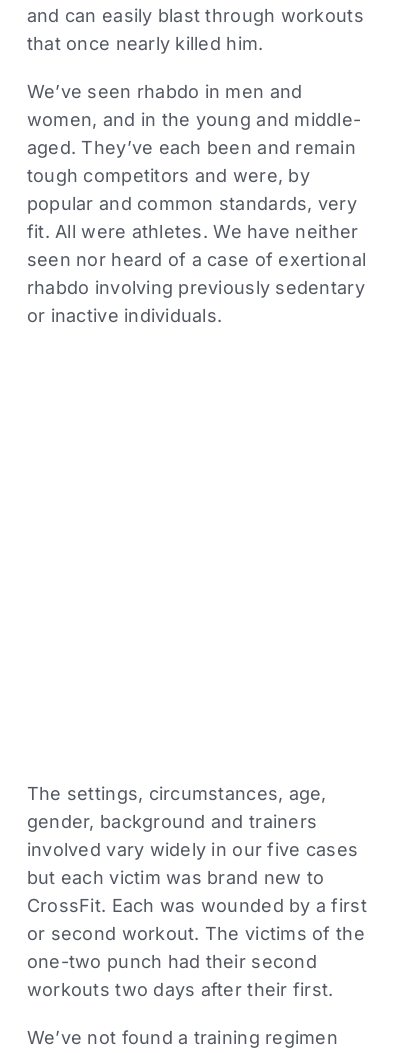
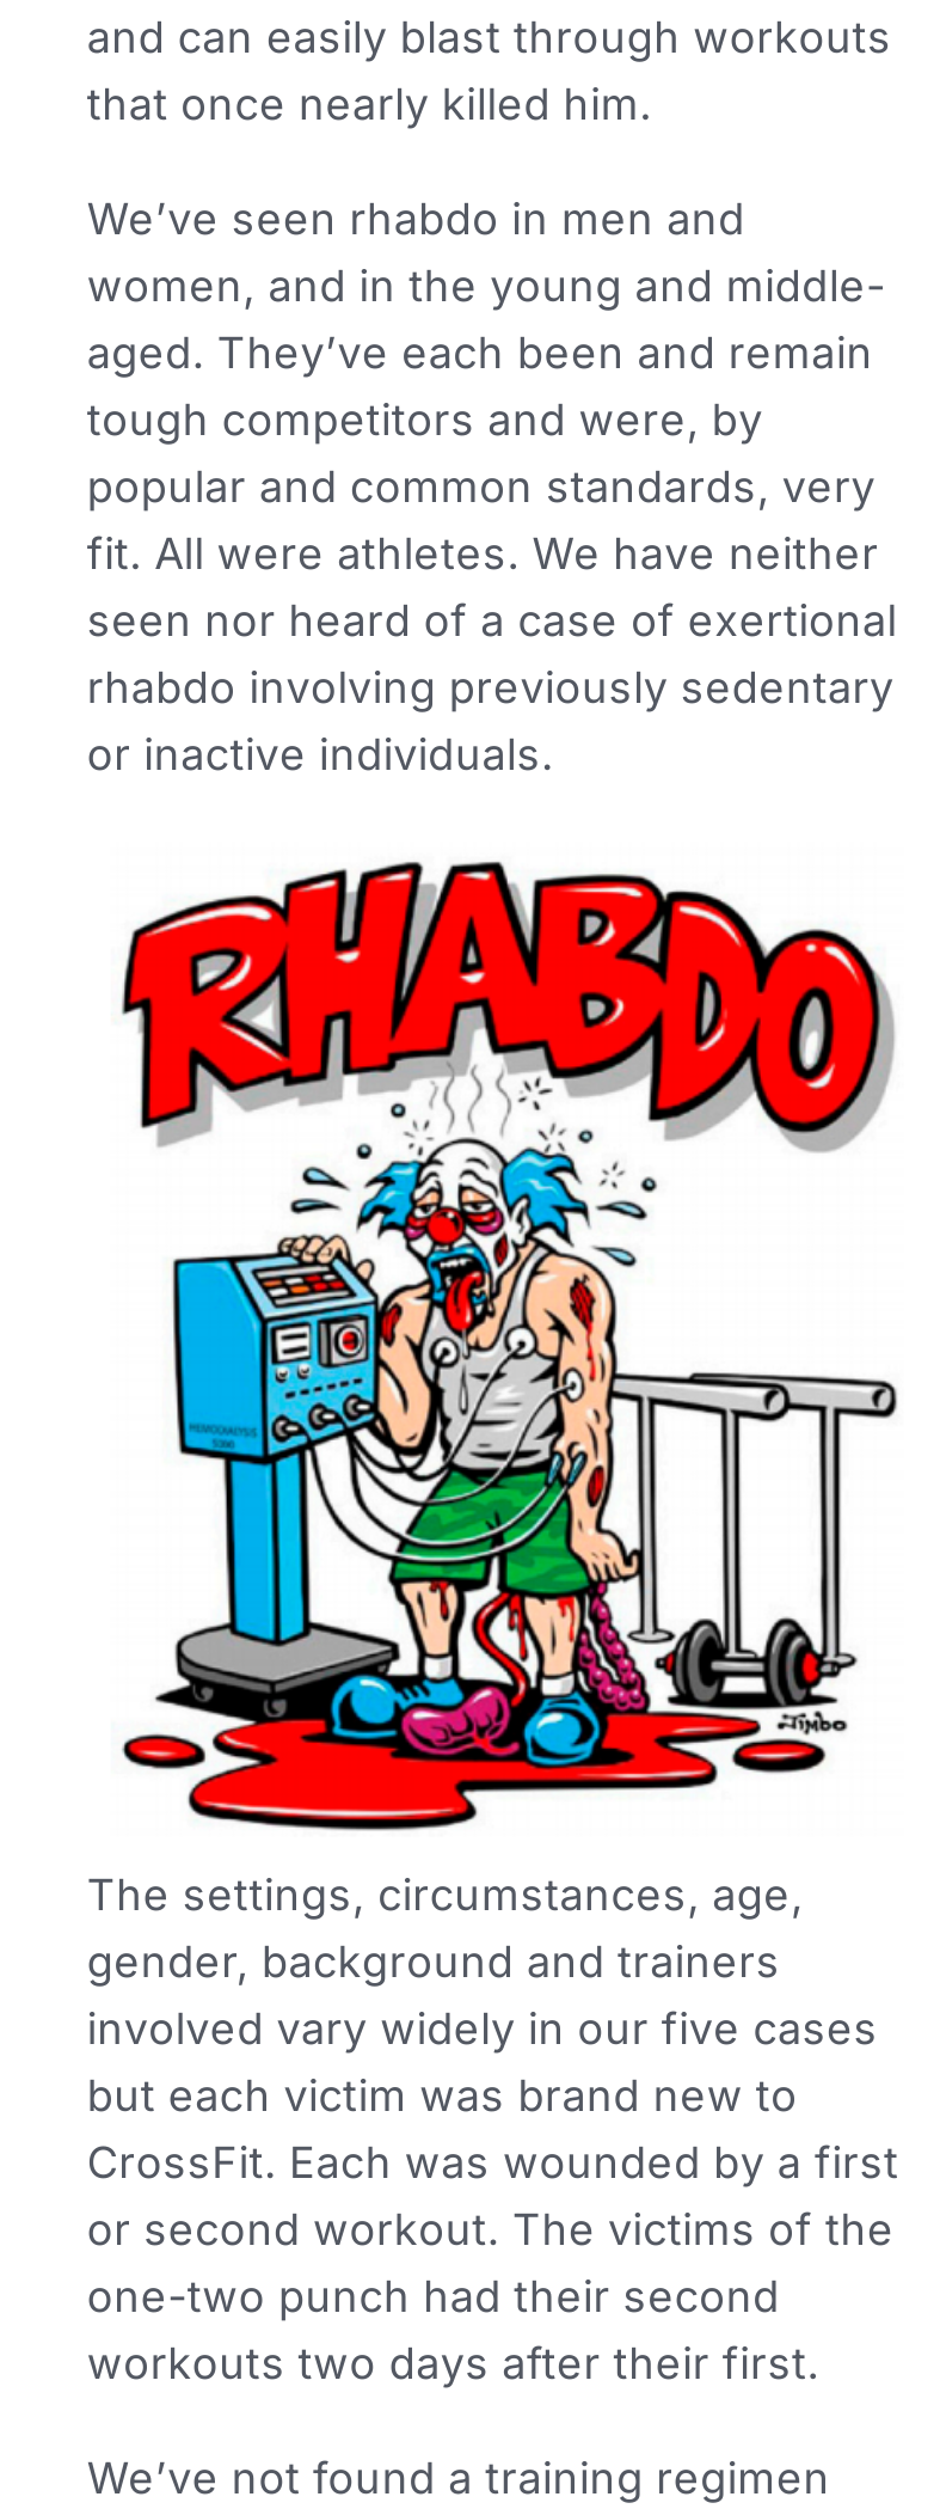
+ [image]
